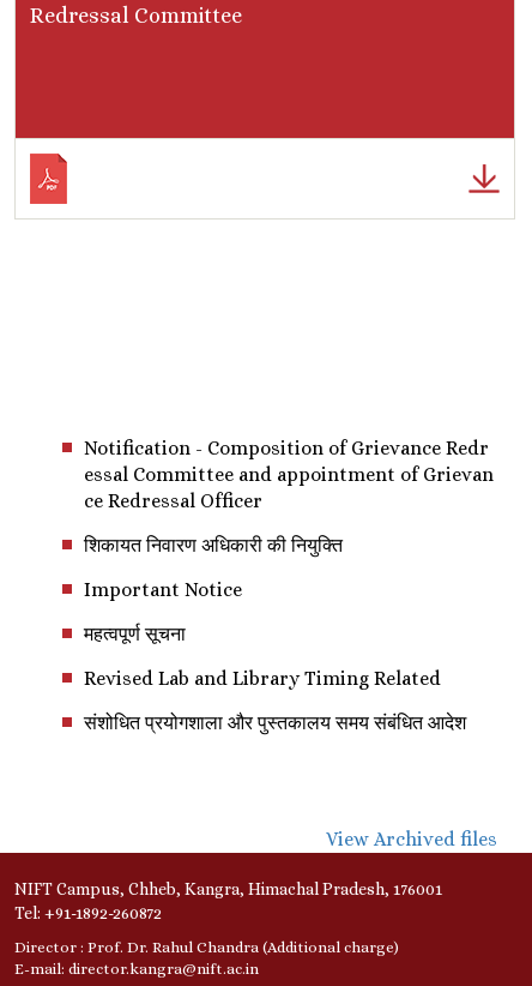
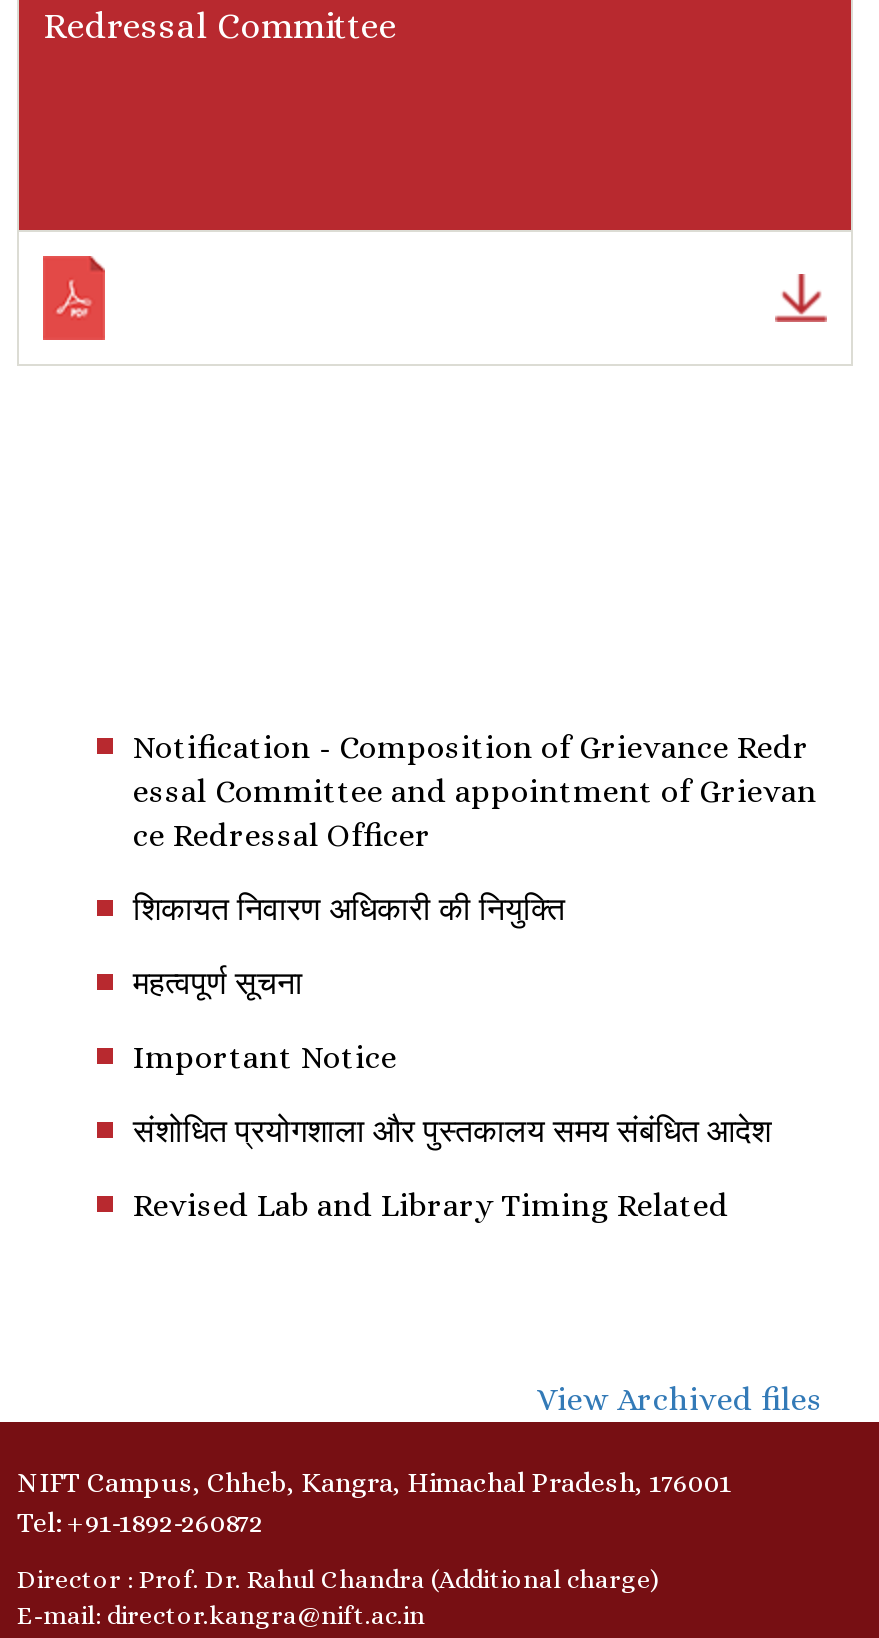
moved down: Important Notice

moved up: महत्वपूर्ण सूचना

moved down: Revised Lab and Library Timing Related

moved up: संशोधित प्रयोगशाला और पुस्तकालय समय संबंधित आदेश
